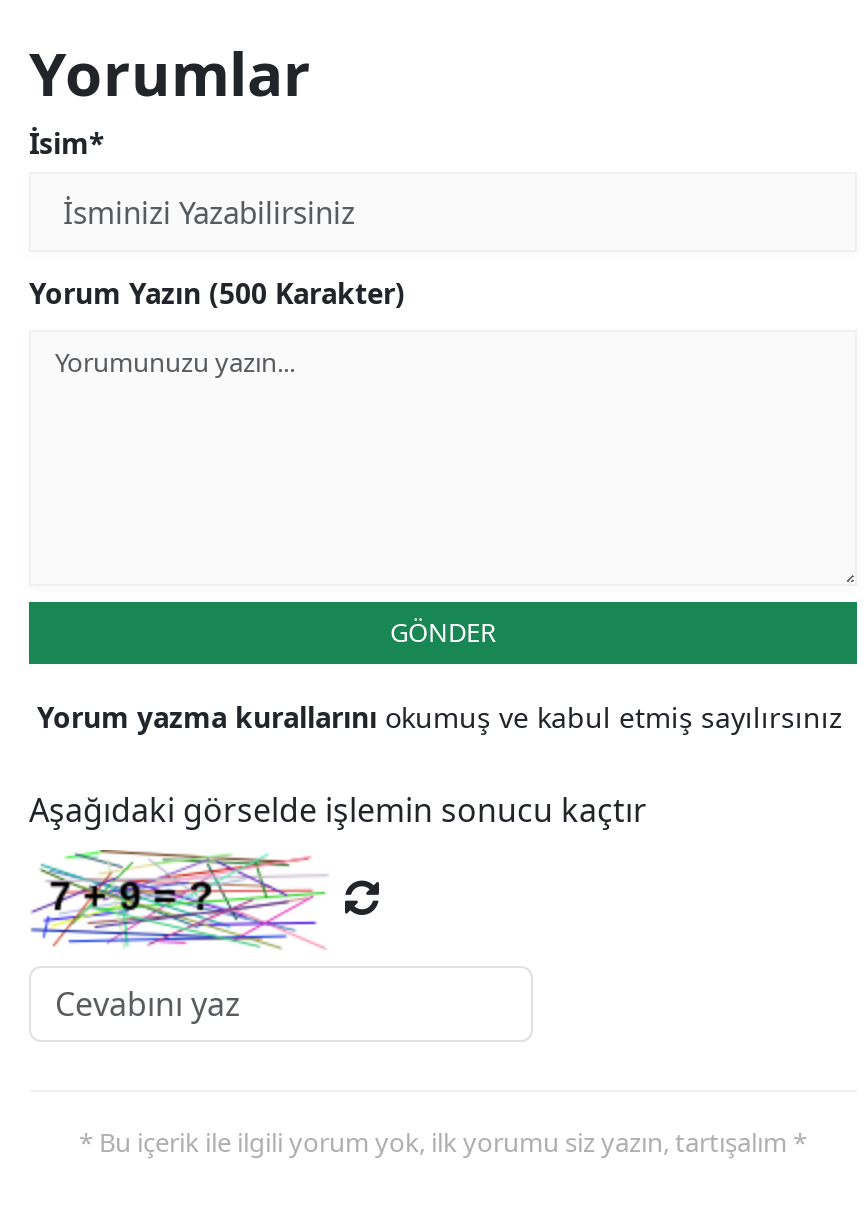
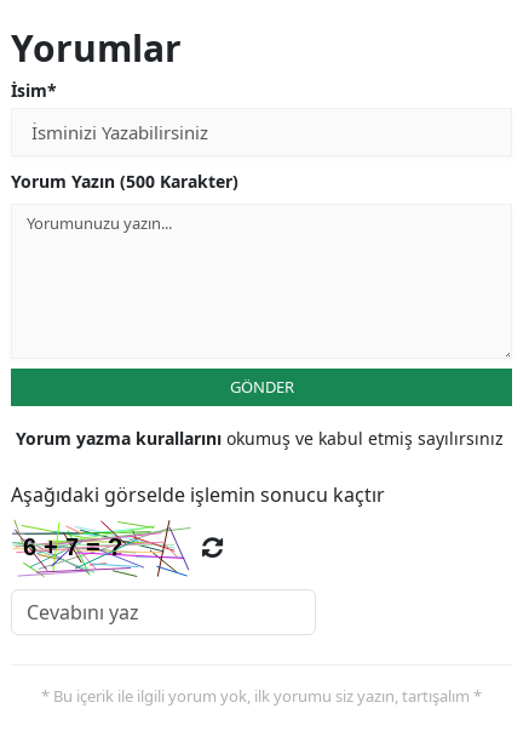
- [image]
+ [image]
